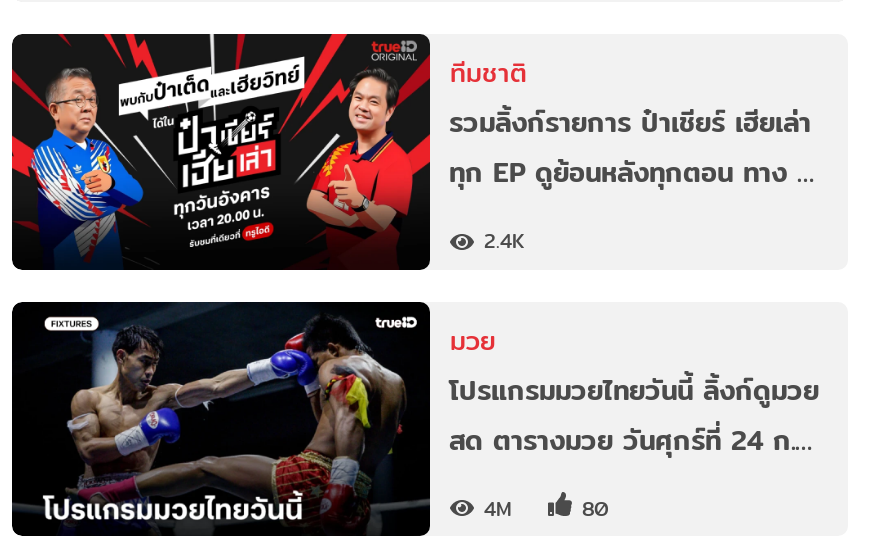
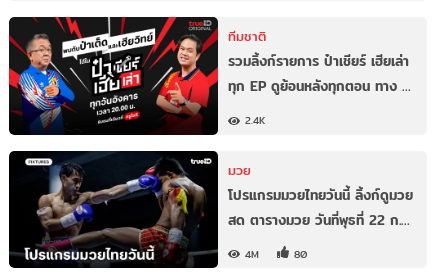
- สด ตารางมวย วันศุกร์ที่ 24 ก.…
+ สด ตารางมวย วันที่พุธที่ 22 ก.…
